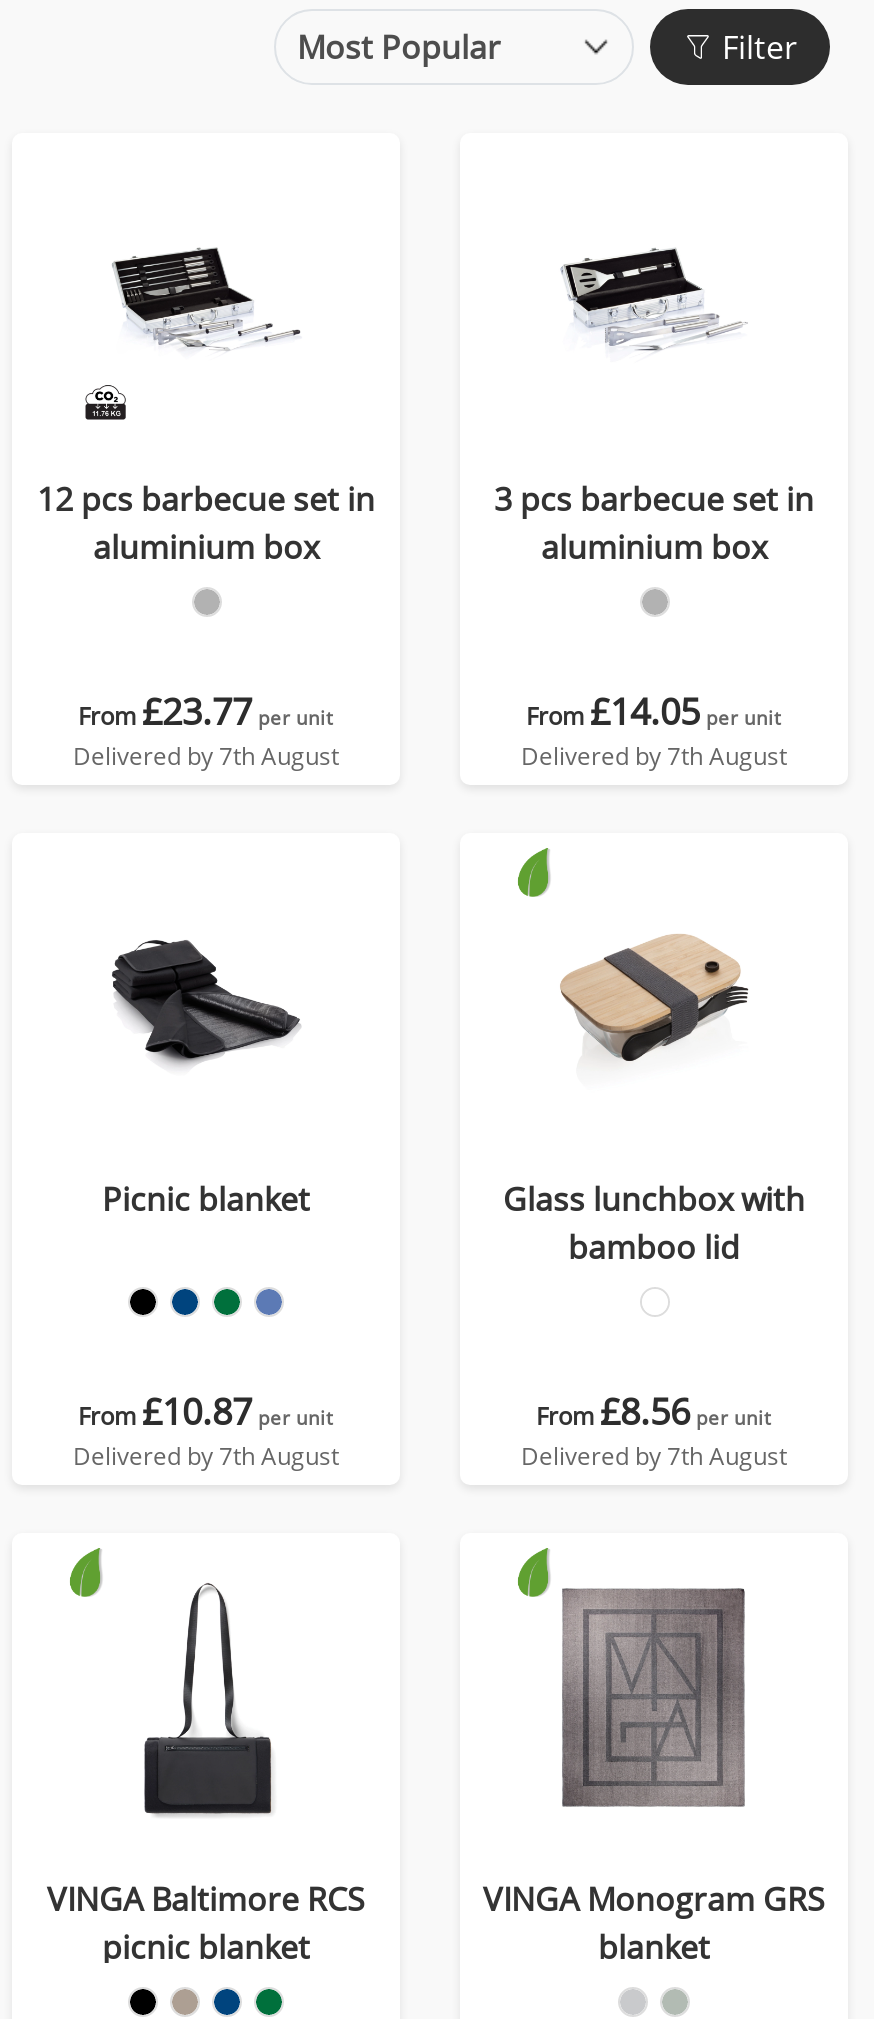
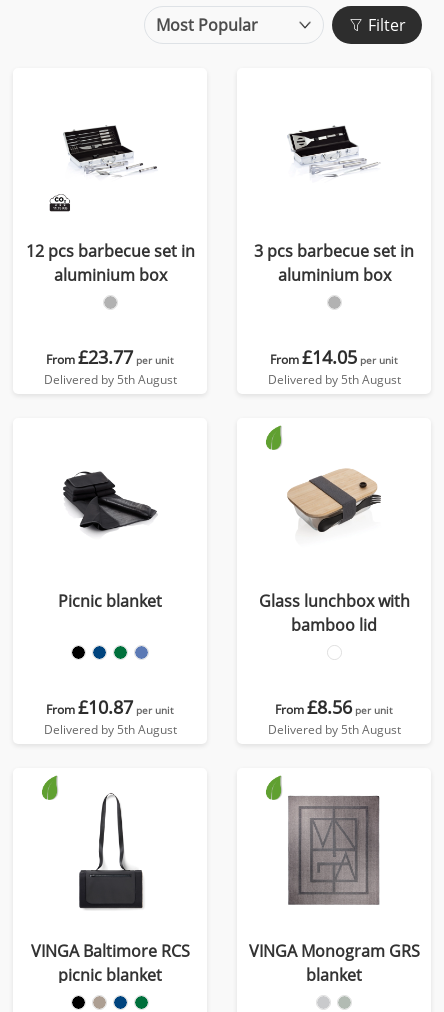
- Delivered by 7th August
+ Delivered by 5th August

- Delivered by 7th August
+ Delivered by 5th August

- Delivered by 7th August
+ Delivered by 5th August

- Delivered by 7th August
+ Delivered by 5th August
